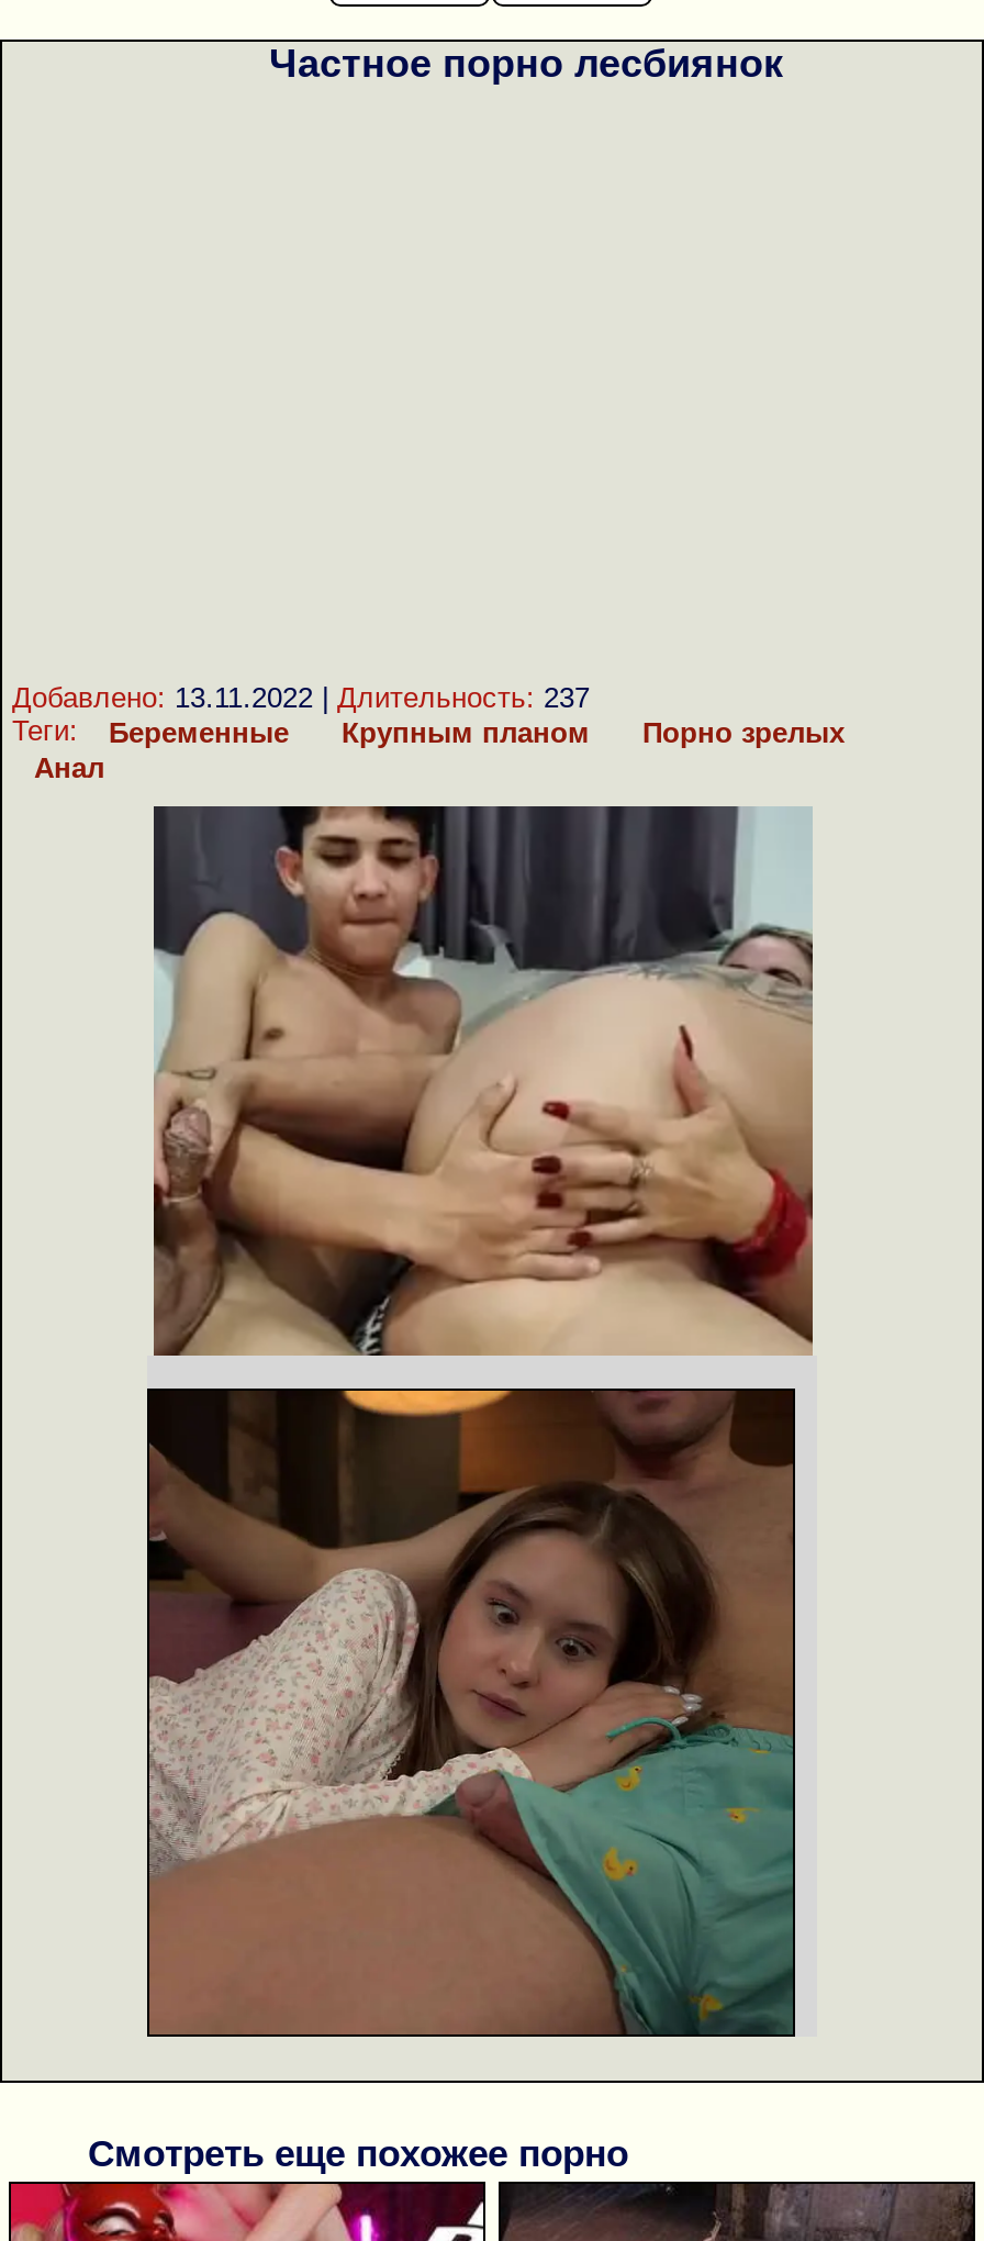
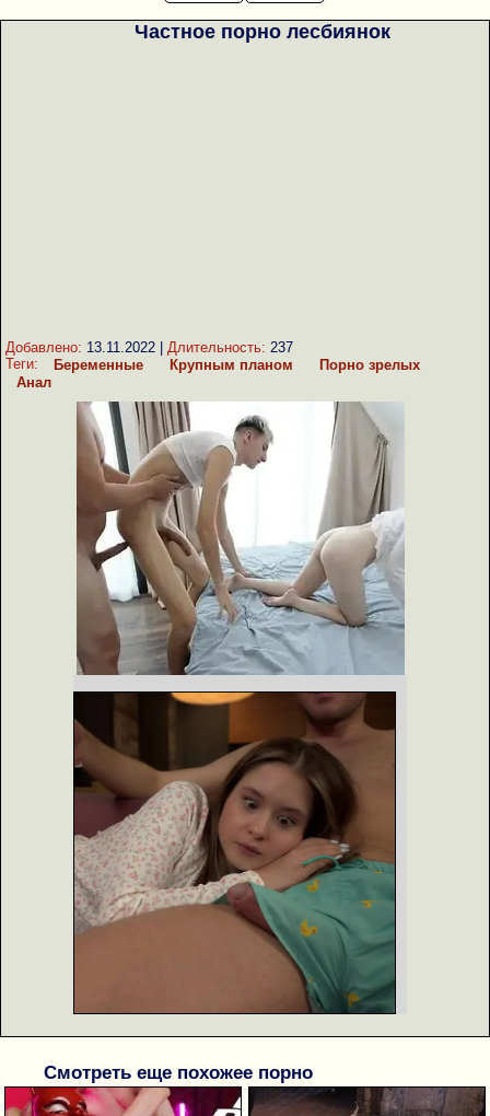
- [image]
+ [image]
